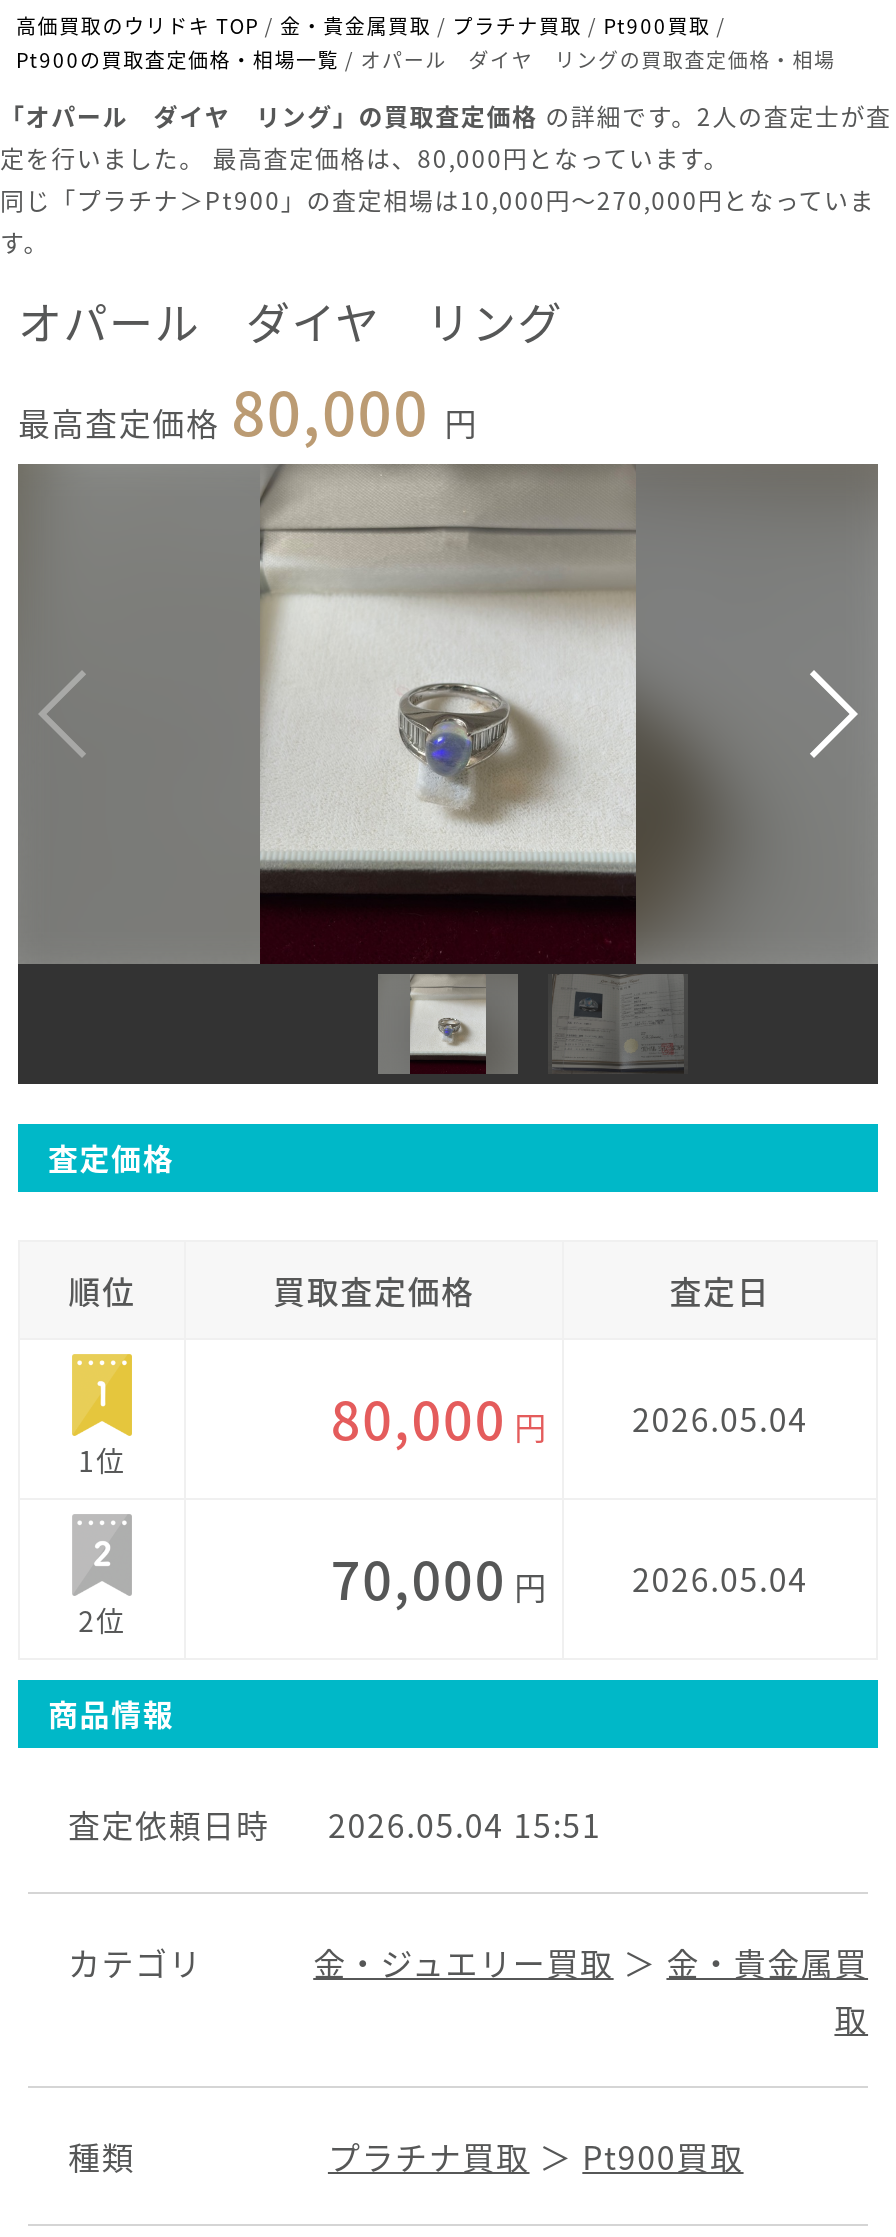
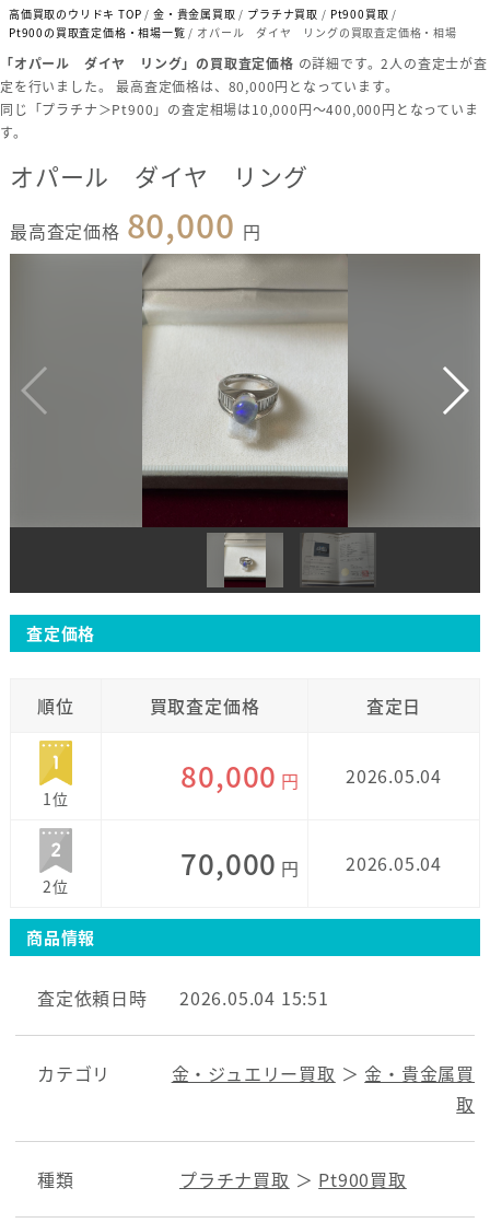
- 同じ「プラチナ＞Pt900」の査定相場は10,000円〜270,000円となっていま
+ 同じ「プラチナ＞Pt900」の査定相場は10,000円〜400,000円となっていま
